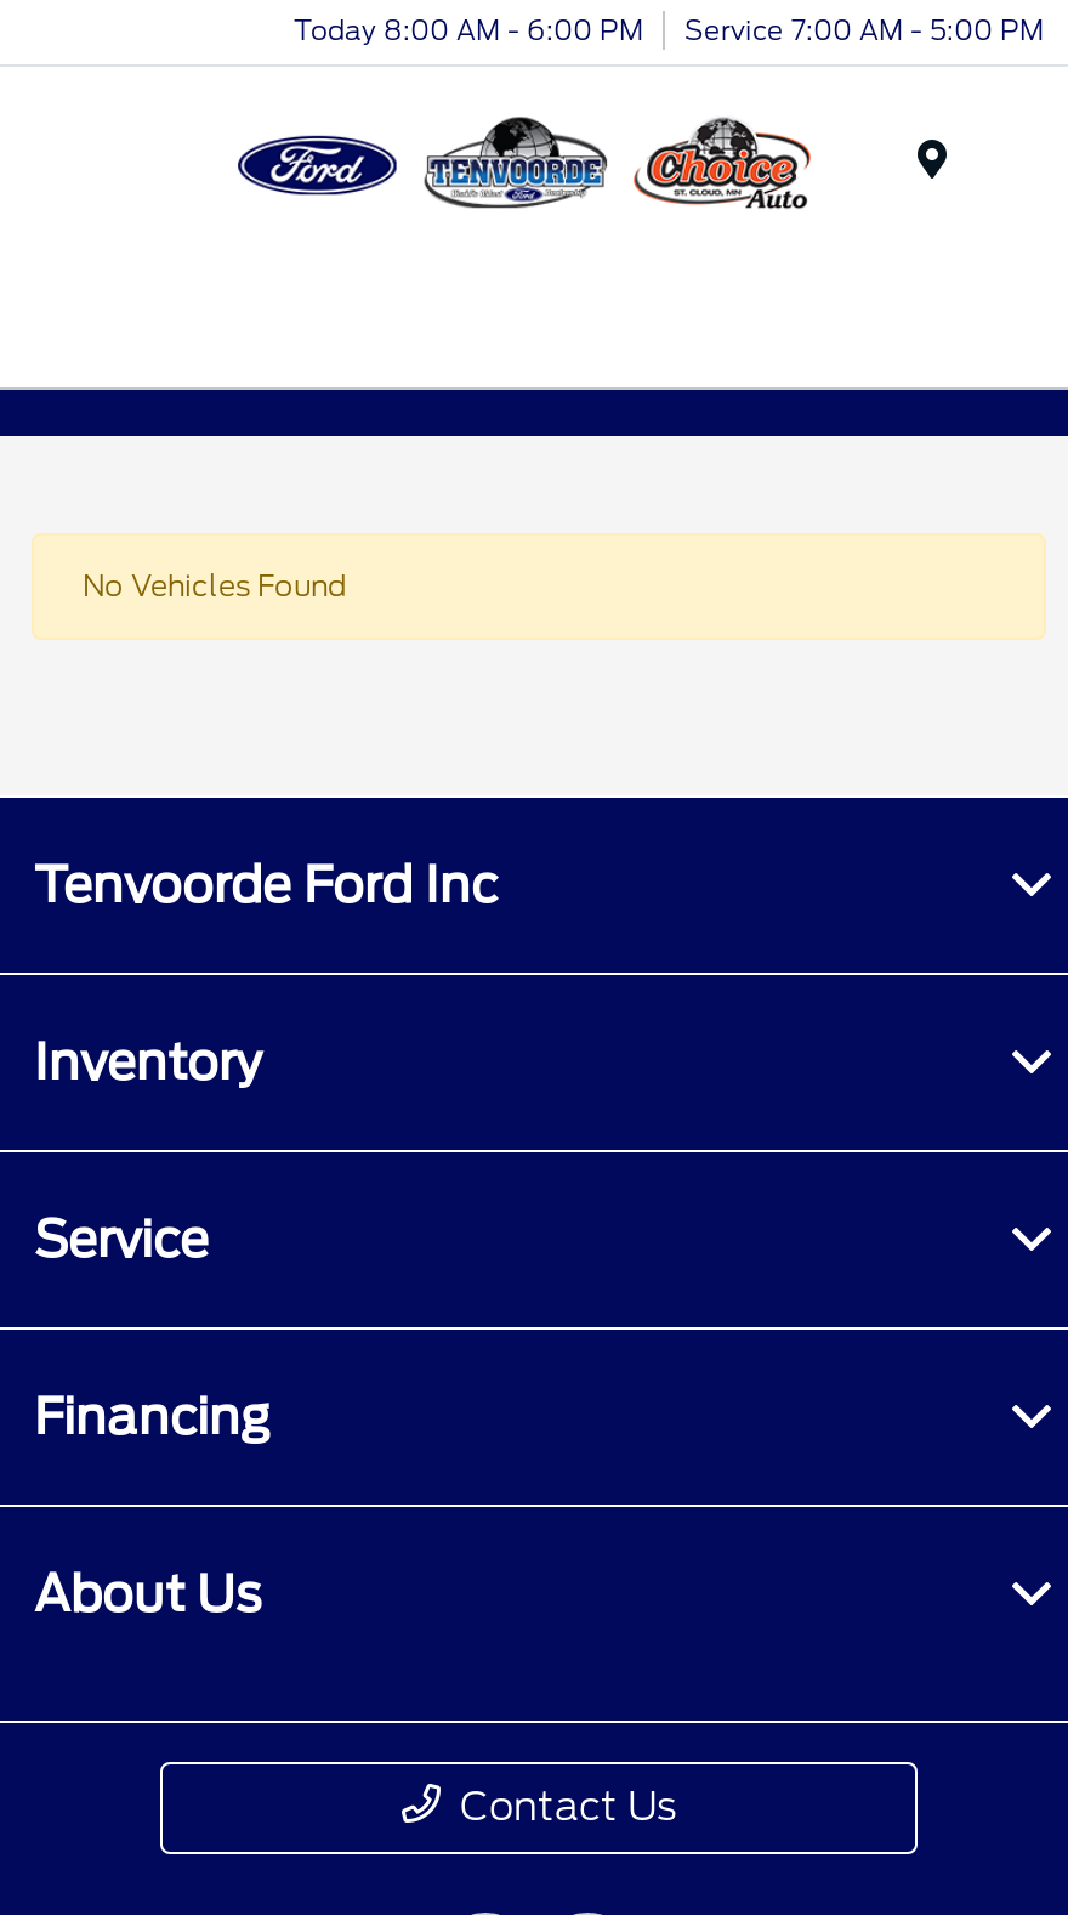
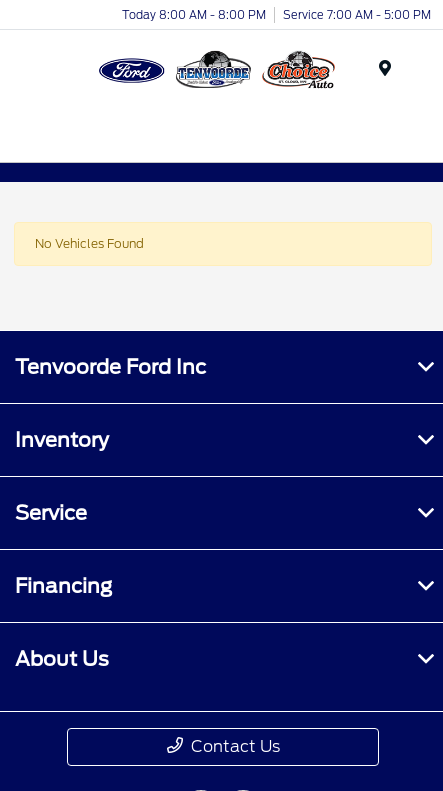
- Today 8:00 AM - 6:00 PM Service 7:00 AM - 5:00 PM
+ Today 8:00 AM - 8:00 PM Service 7:00 AM - 5:00 PM
